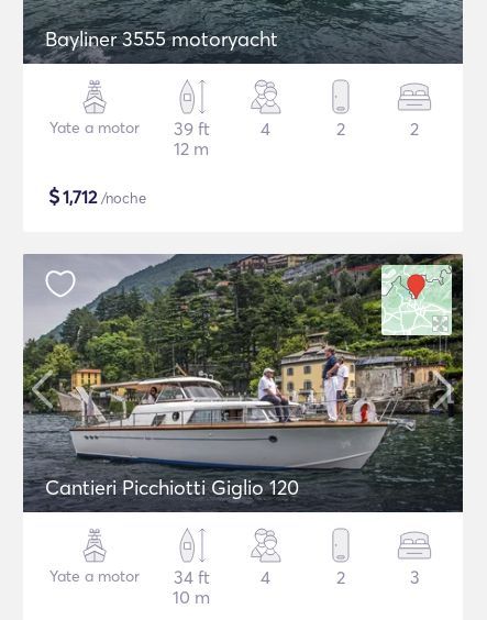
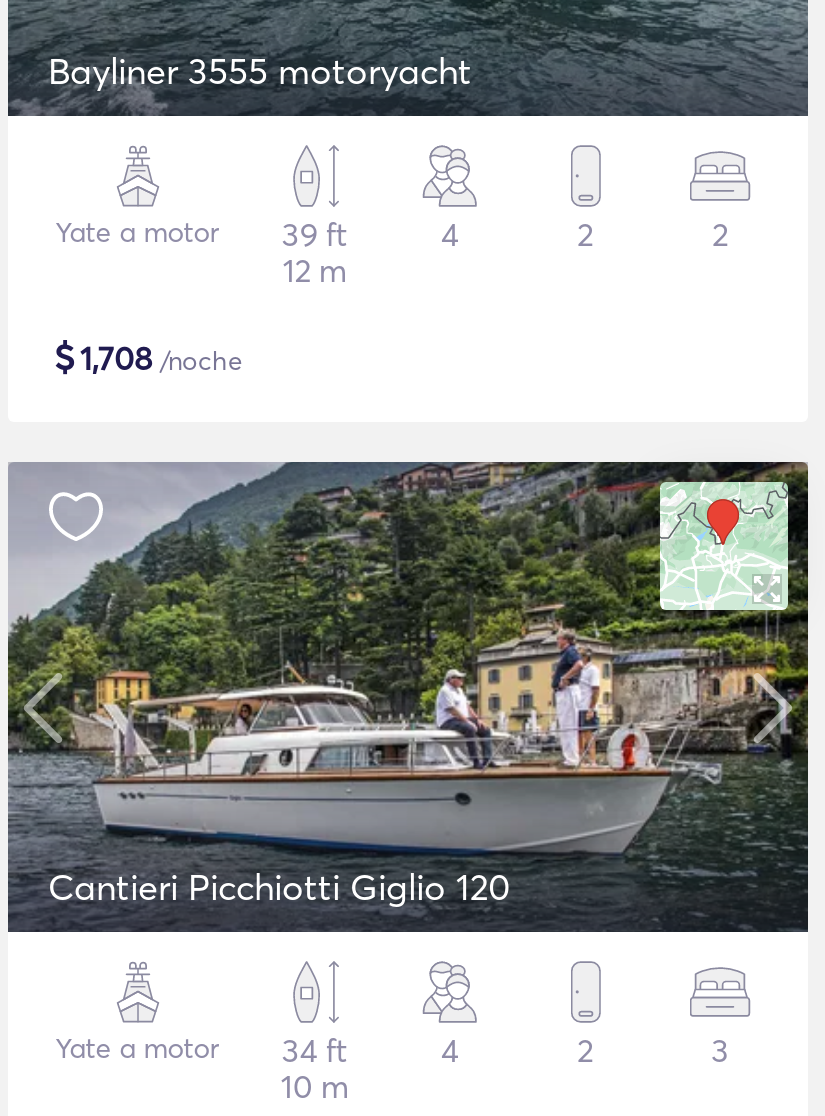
- $1,712 /noche
+ $1,708 /noche
